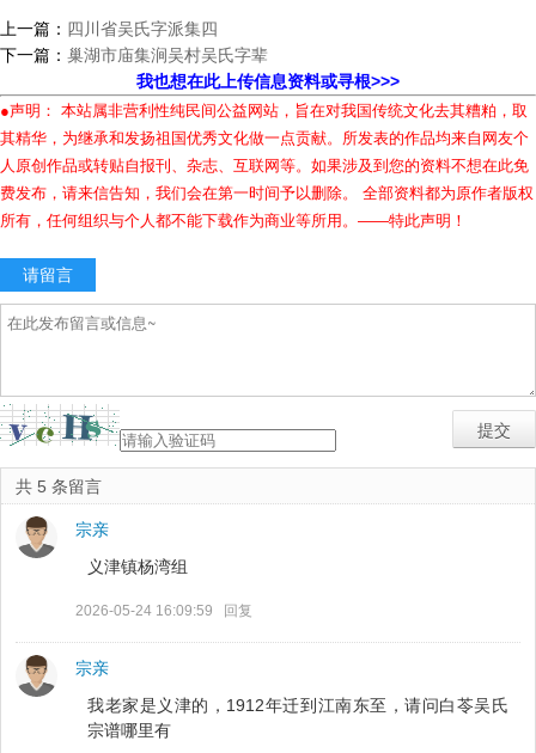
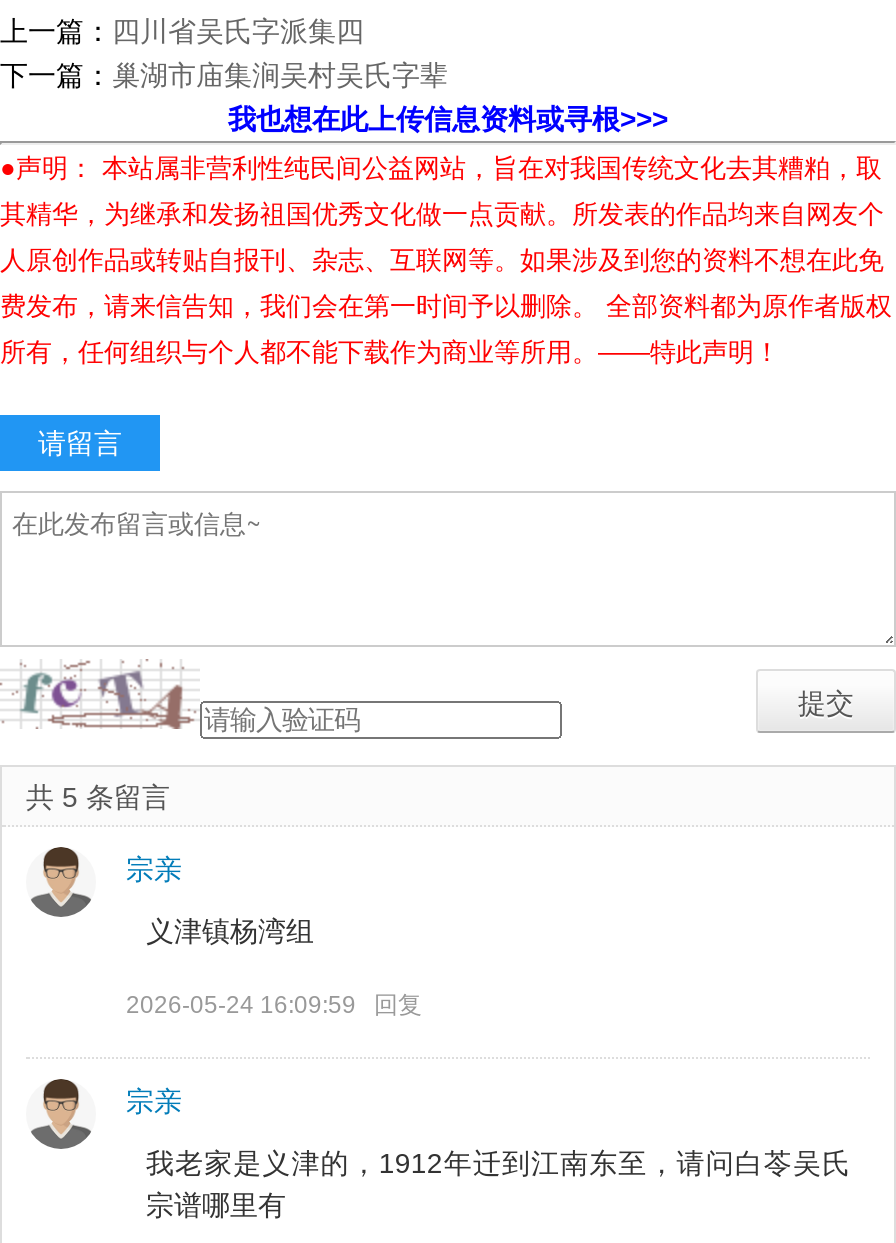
- [image]
+ [image]
